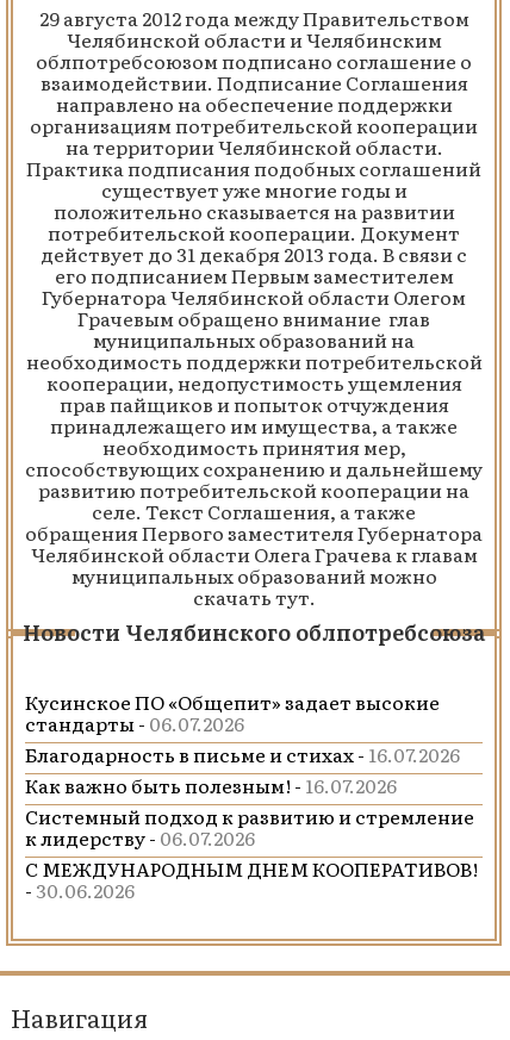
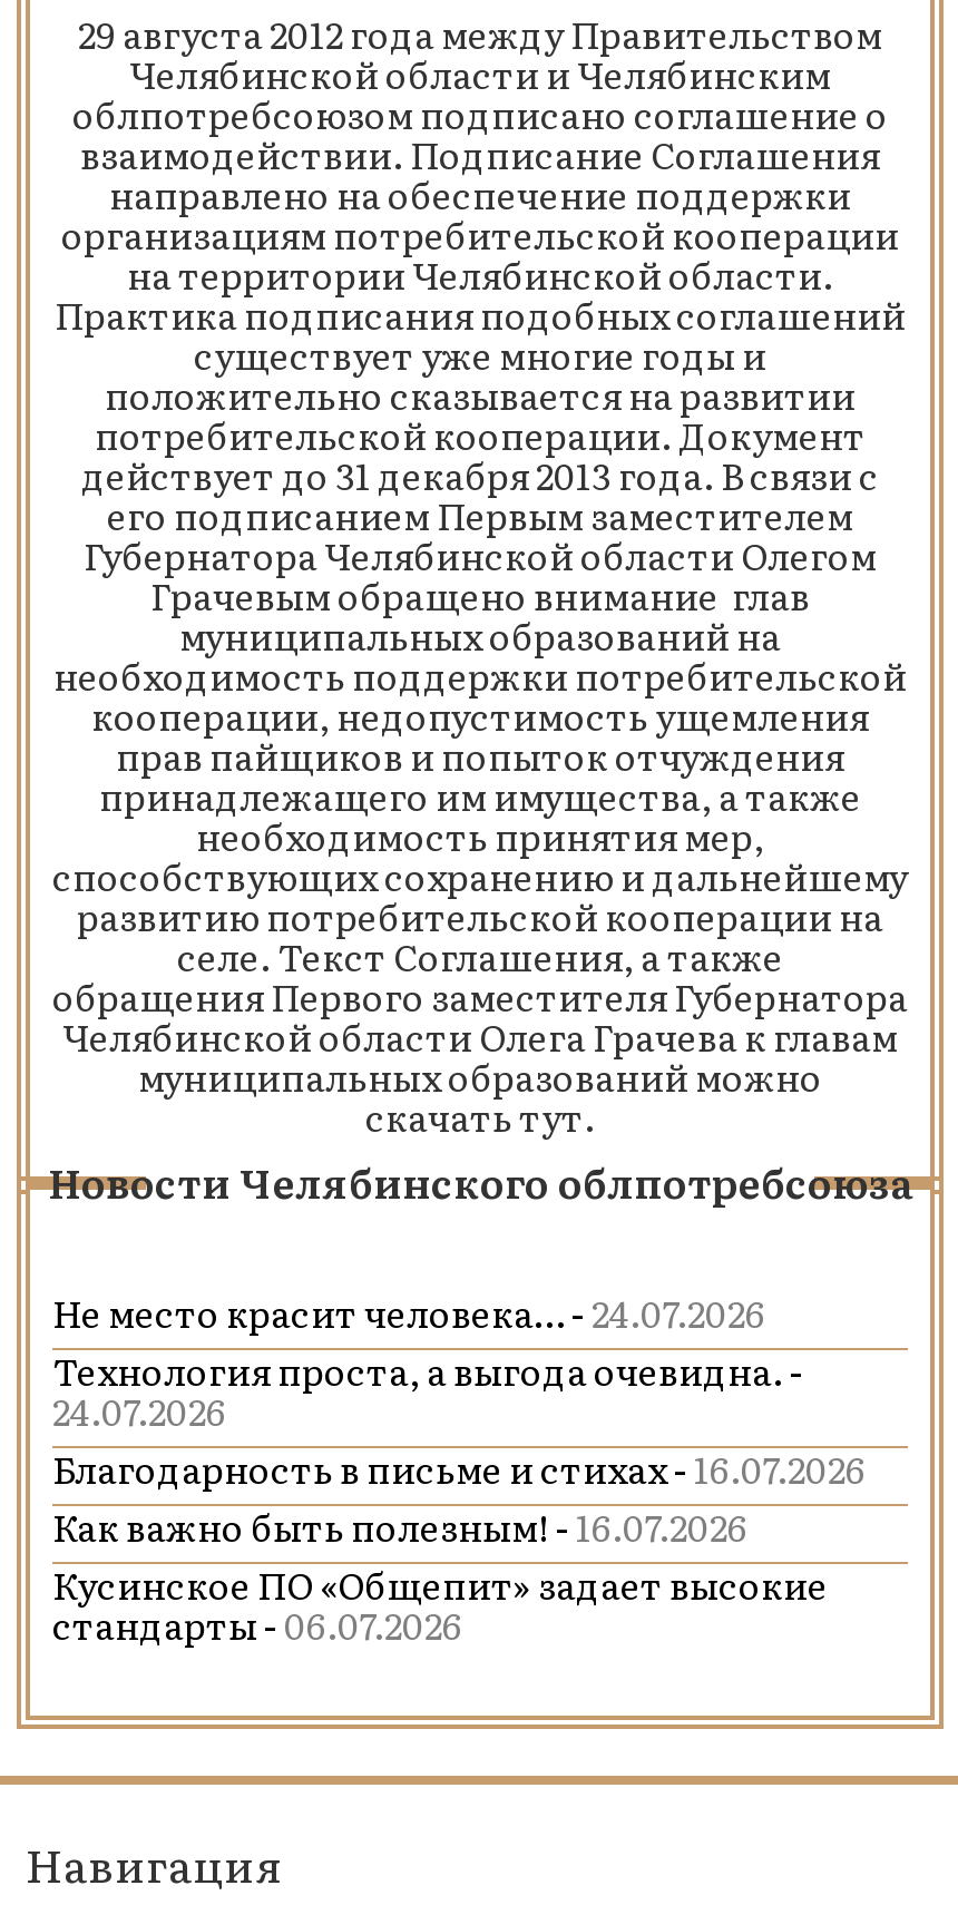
+ Не место красит человека… - 24.07.2026
+ Технология проста, а выгода очевидна. -
+ 24.07.2026

moved down: Кусинское ПО «Общепит» задает высокие | стандарты -06.07.2026

moved up: Благодарность в письме и стихах -16.07.2026 | Как важно быть полезным! -16.07.2026

- Системный подход к развитию и стремление
- к лидерству -06.07.2026
- С МЕЖДУНАРОДНЫМ ДНЕМ КООПЕРАТИВОВ!
- -30.06.2026
